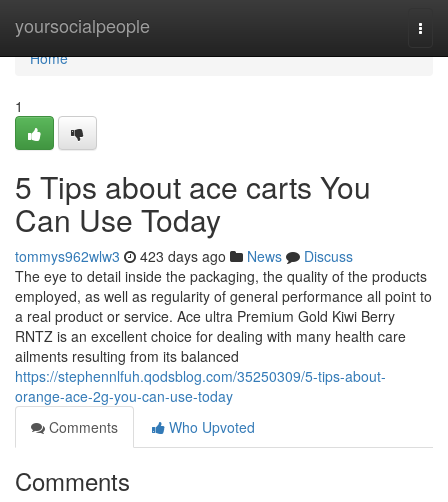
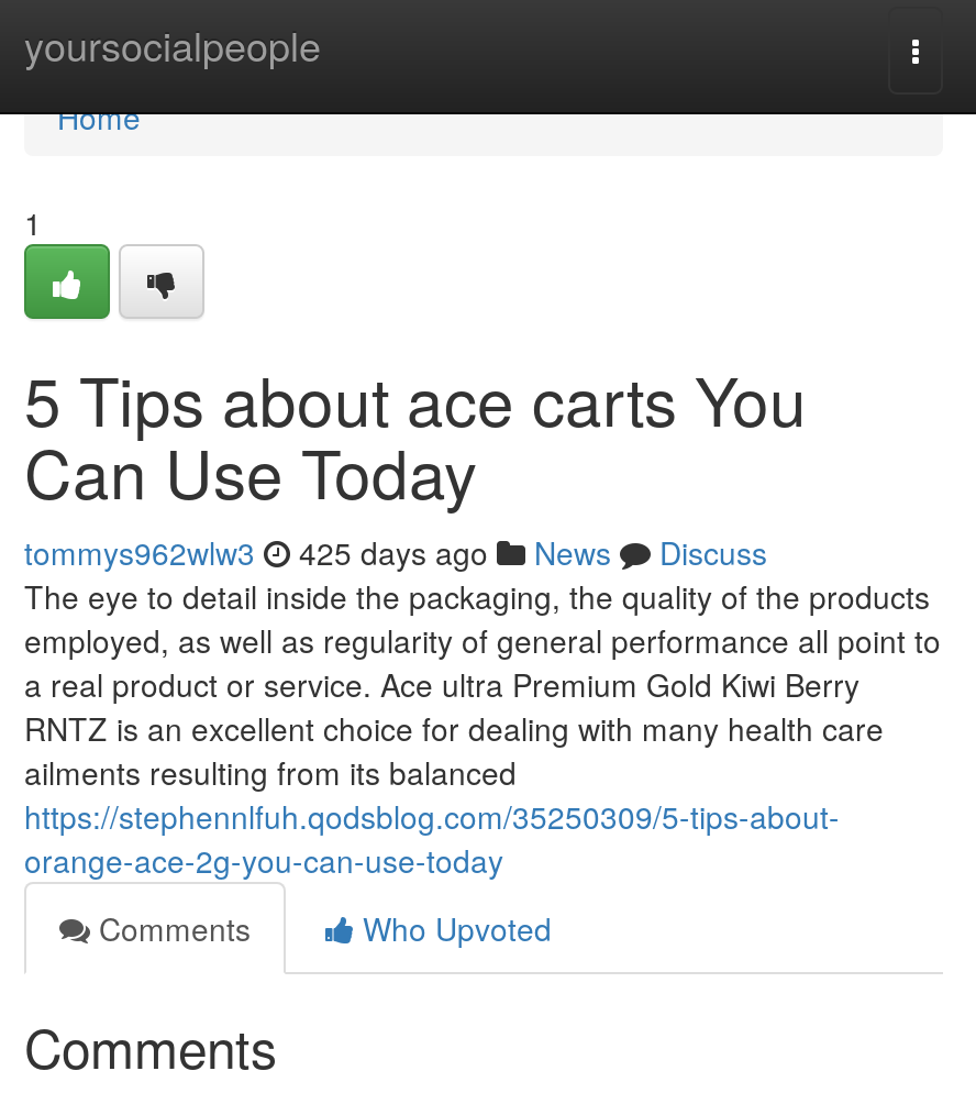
- tommys962wlw3 423 days ago News Discuss
+ tommys962wlw3 425 days ago News Discuss
